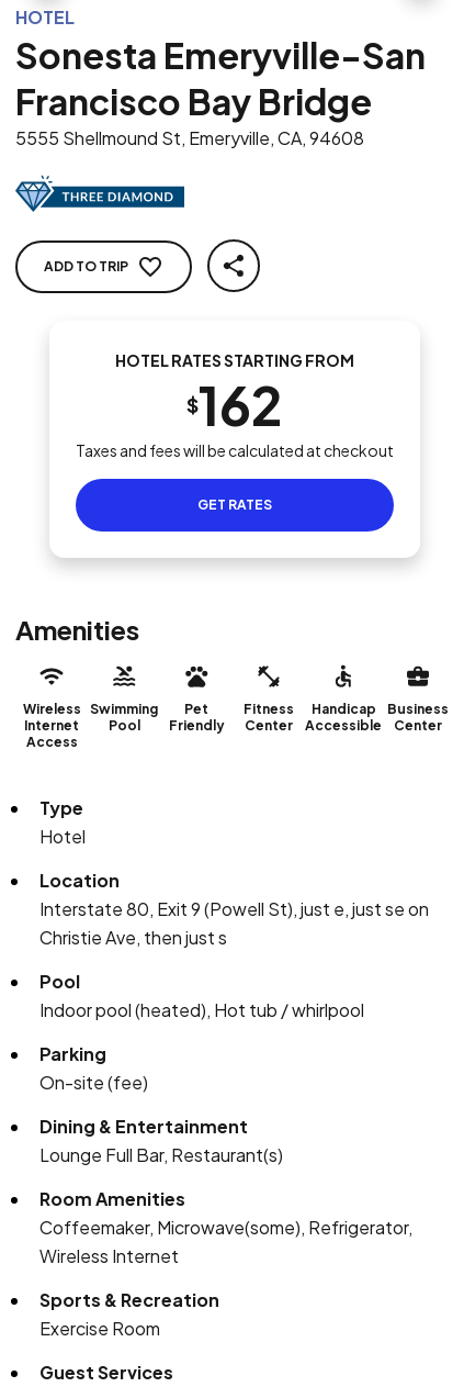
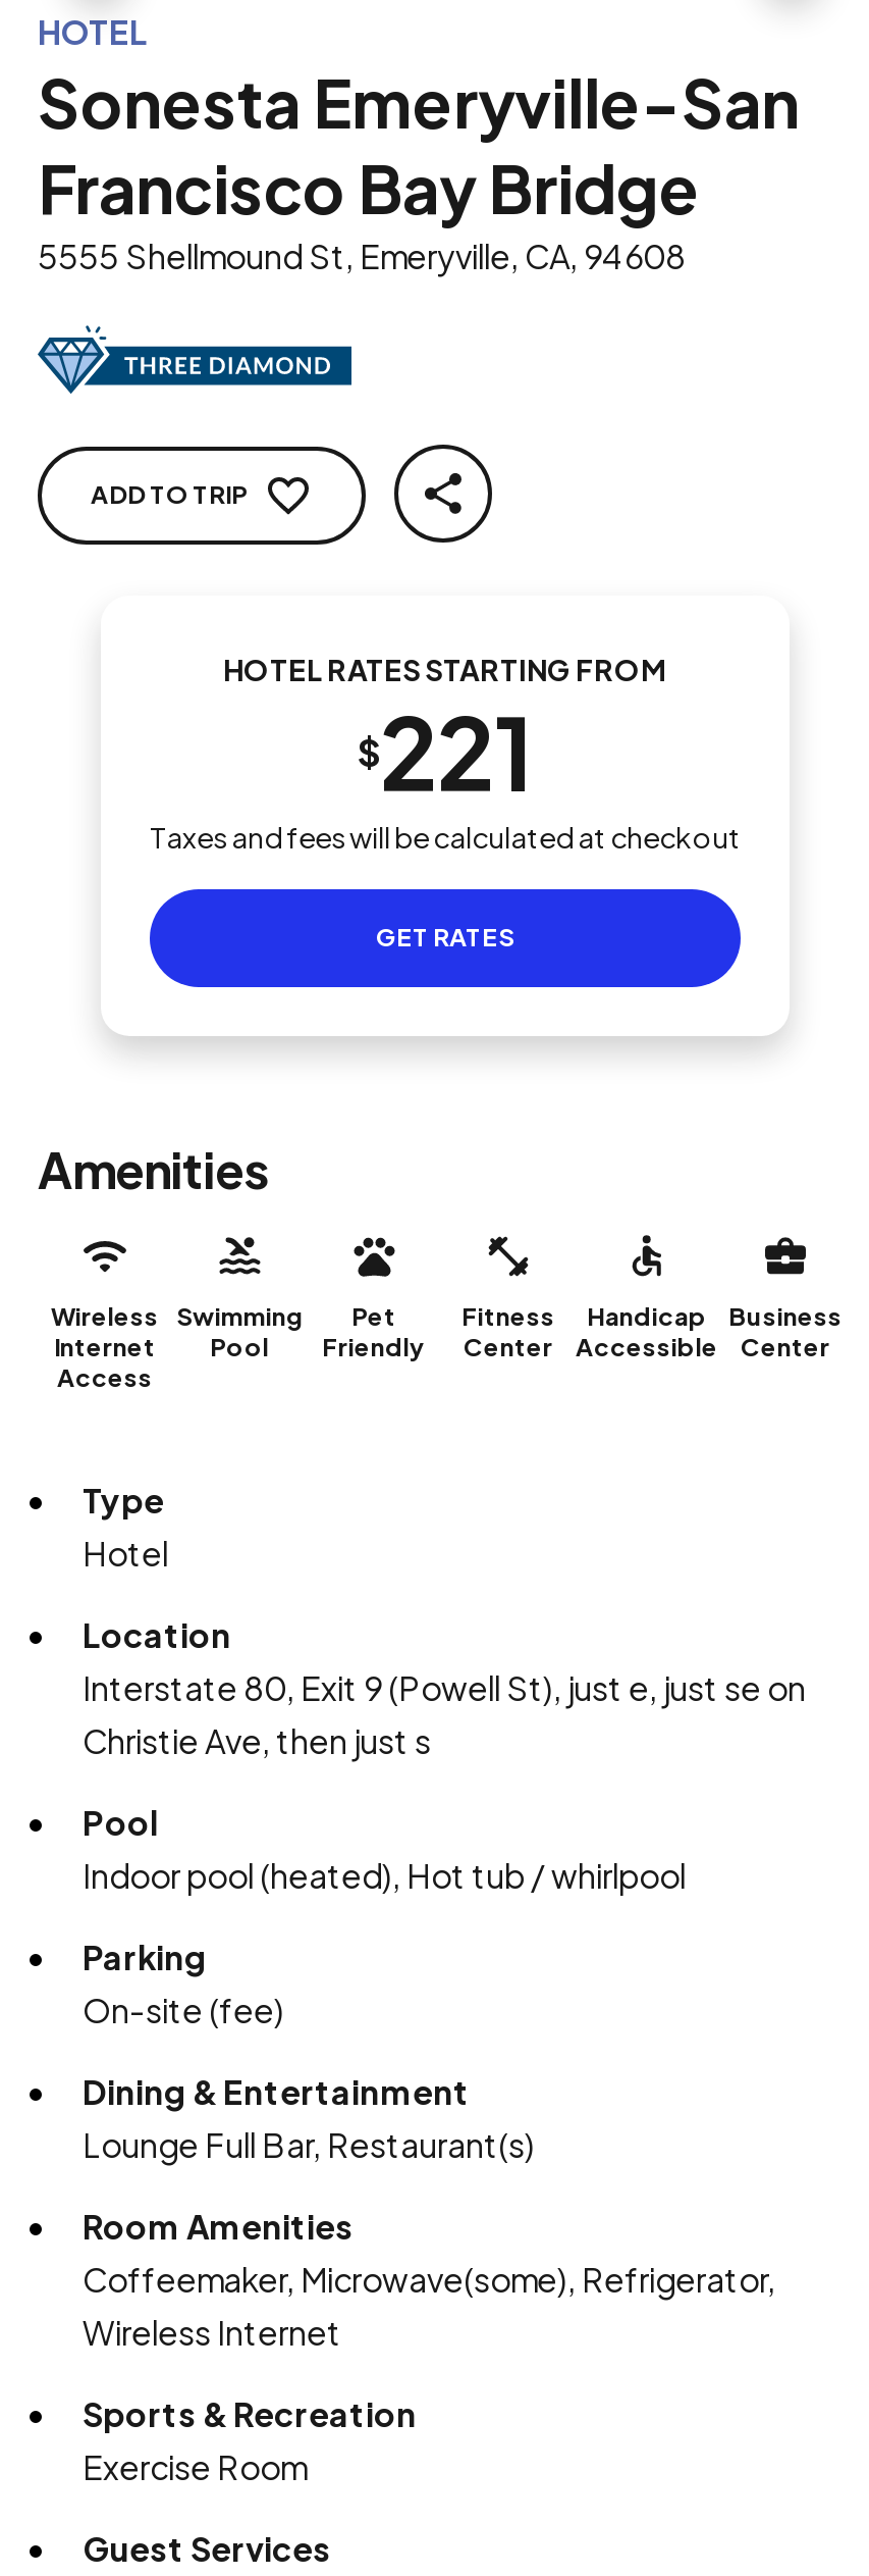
- $162
+ $221
